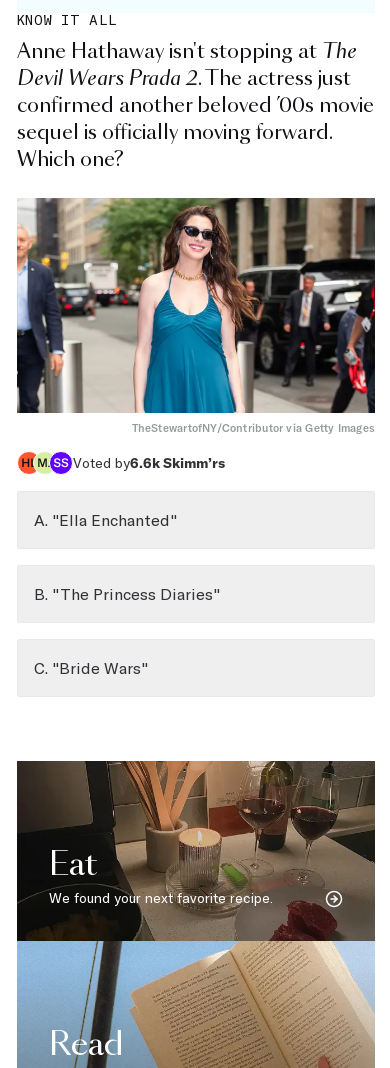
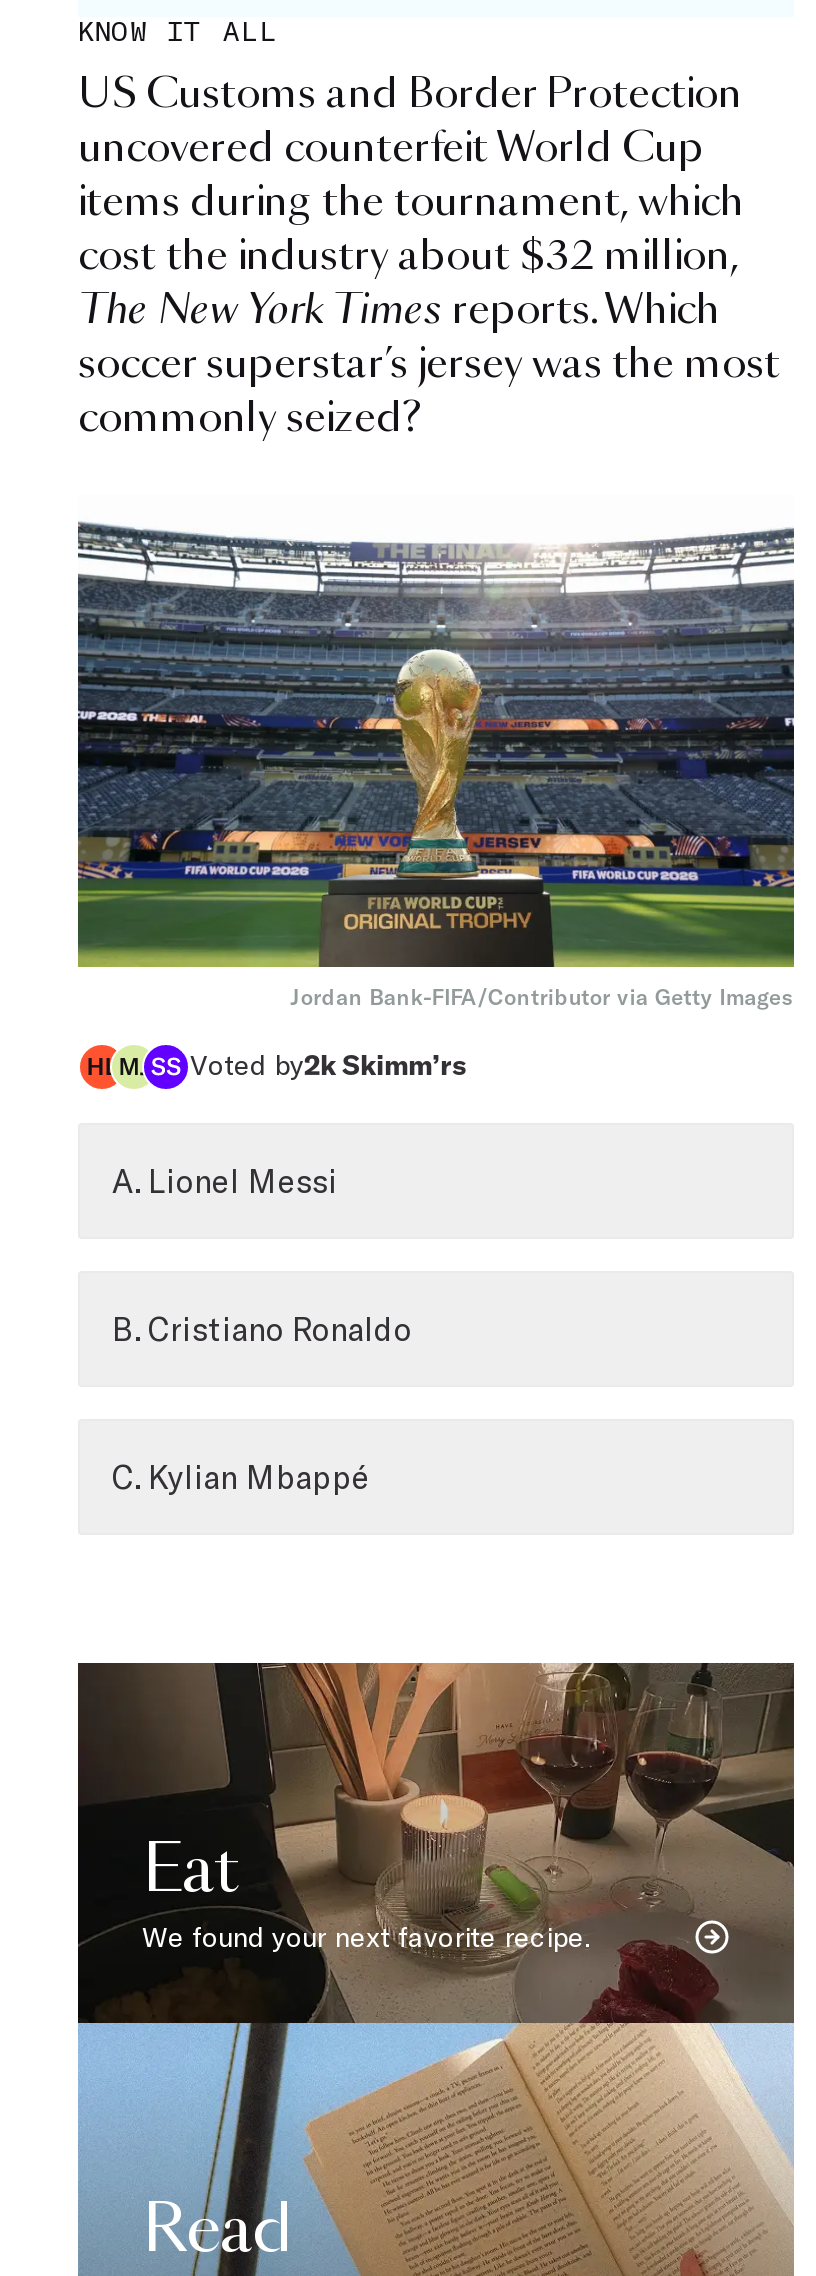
- Anne Hathaway isn't stopping at The
- Devil Wears Prada 2. The actress just
- confirmed another beloved ’00s movie
- sequel is officially moving forward.
- Which one?
+ US Customs and Border Protection
+ uncovered counterfeit World Cup
+ items during the tournament, which
+ cost the industry about $32 million,
+ The New York Times reports. Which
+ soccer superstar’s jersey was the most
+ commonly seized?

- [image]
- TheStewartofNY/Contributor via Getty Images
+ [image]
+ Jordan Bank-FIFA/Contributor via Getty Images

- Voted by6.6kSkimm’rs
+ Voted by2kSkimm’rs

- A. "Ella Enchanted"
+ A. Lionel Messi

- B. "The Princess Diaries"
+ B. Cristiano Ronaldo

- C. "Bride Wars"
+ C. Kylian Mbappé
